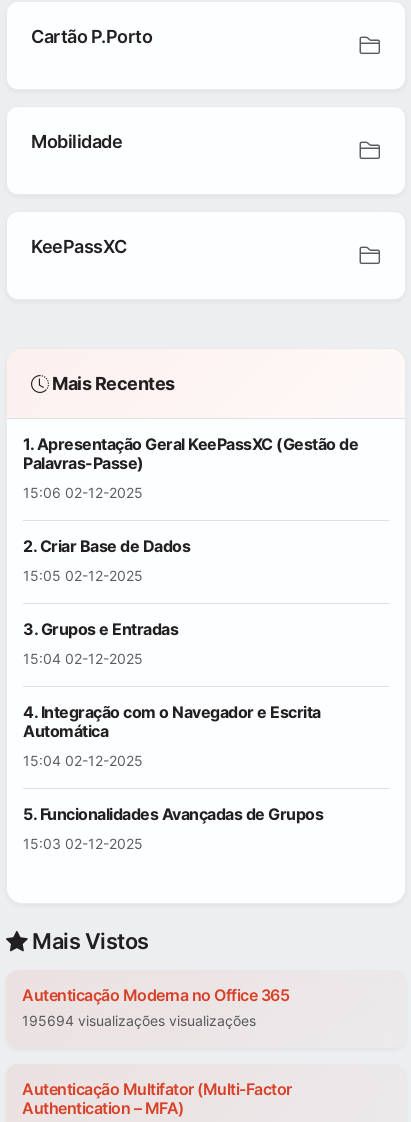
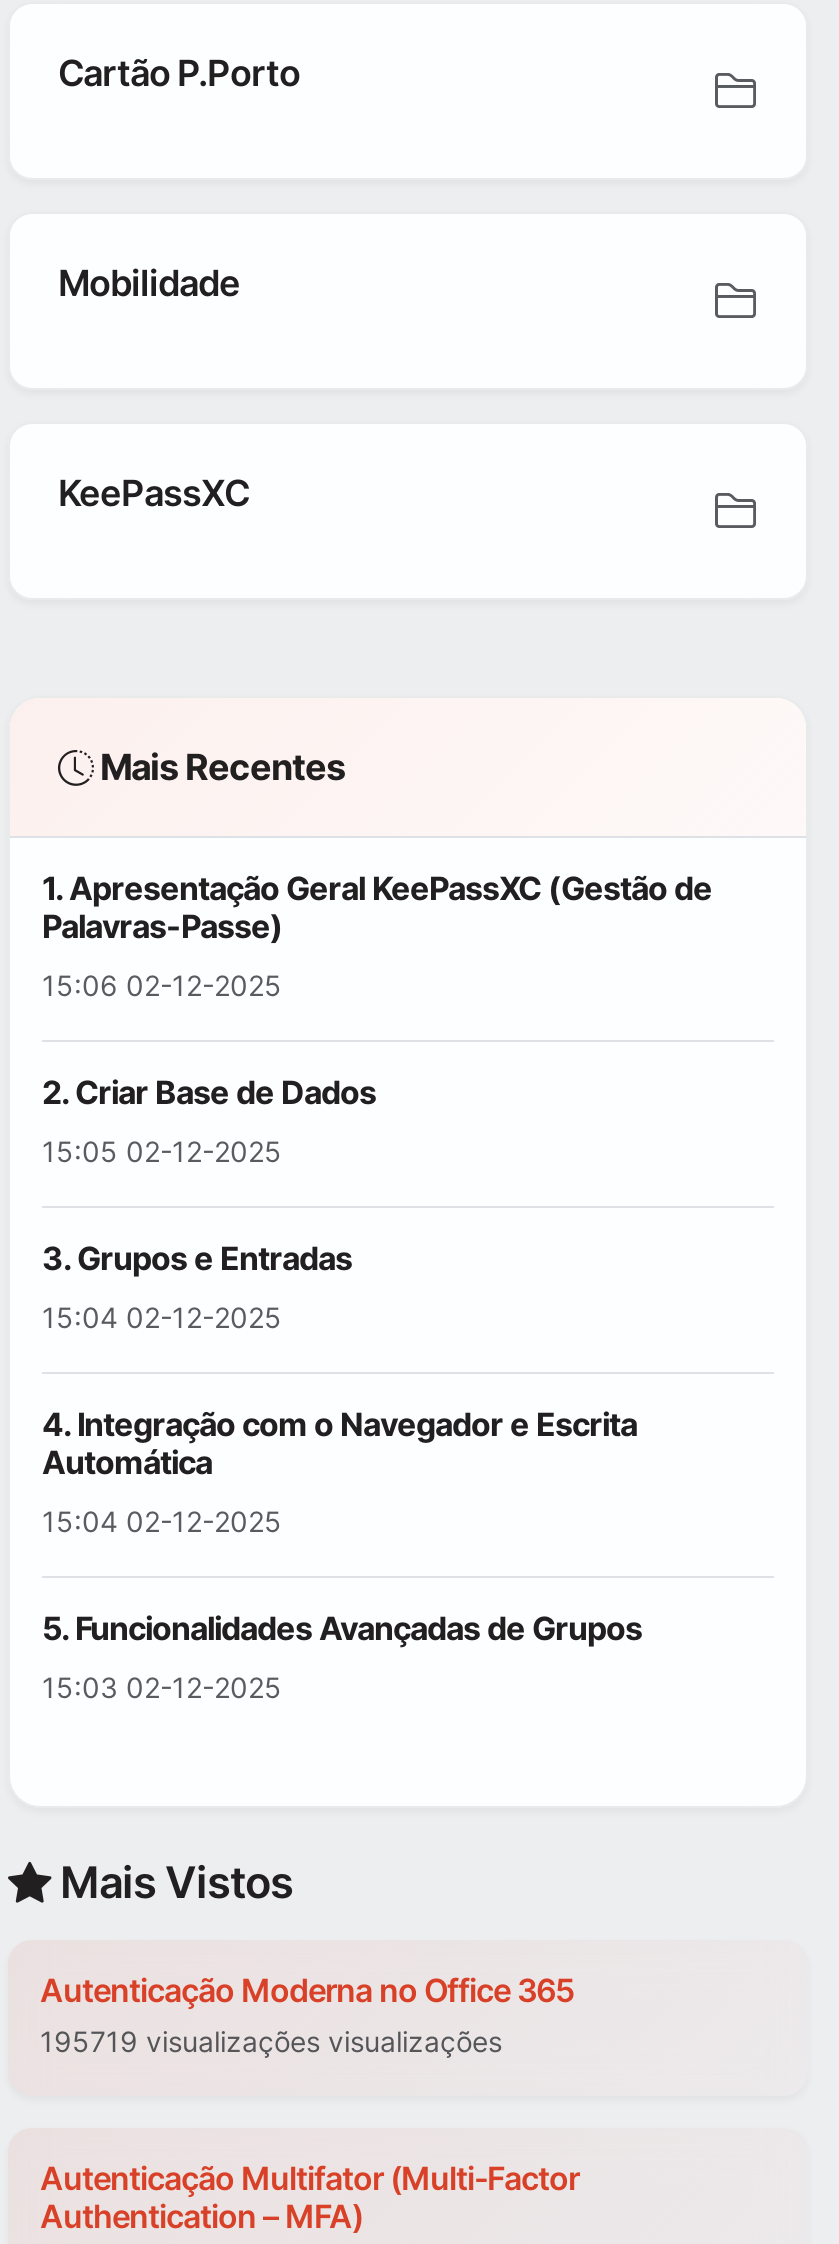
- 195694 visualizações visualizações
+ 195719 visualizações visualizações
